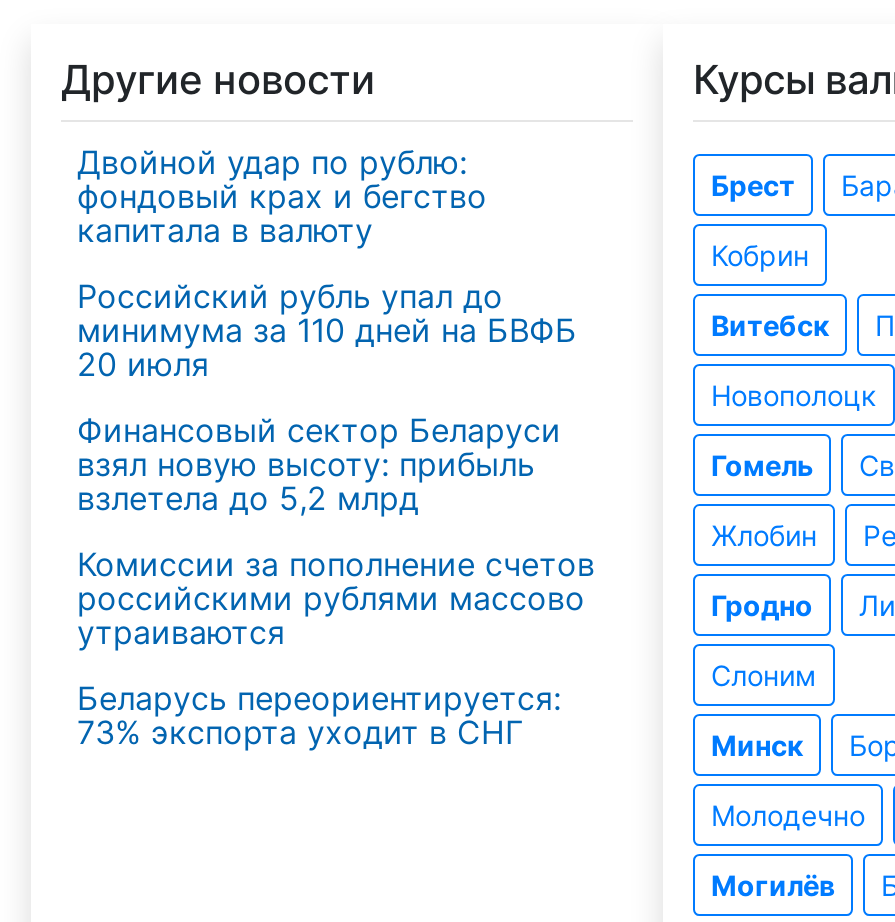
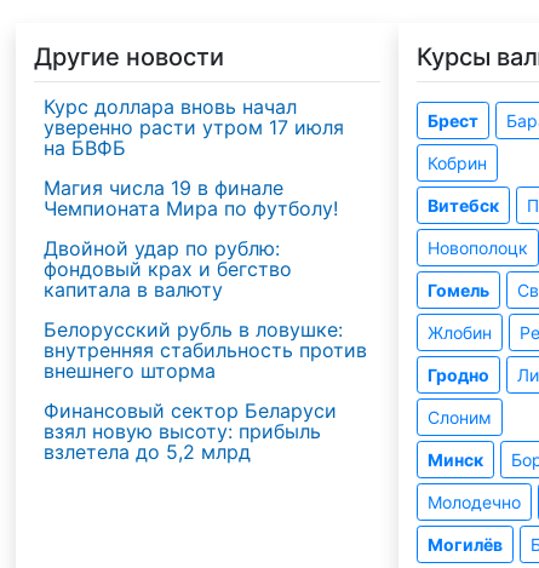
+ Курс доллара вновь начал
+ уверенно расти утром 17 июля
+ на БВФБ
+ Магия числа 19 в финале
+ Чемпионата Мира по футболу!

moved down: Двойной удар по рублю: | фондовый крах и бегство | капитала в валюту

- Российский рубль упал до
- минимума за 110 дней на БВФБ
- 20 июля
+ Белорусский рубль в ловушке:
+ внутренняя стабильность против
+ внешнего шторма

moved down: Финансовый сектор Беларуси | взял новую высоту: прибыль | взлетела до 5,2 млрд

- Комиссии за пополнение счетов
- российскими рублями массово
- утраиваются
- Беларусь переориентируется:
- 73% экспорта уходит в СНГ
